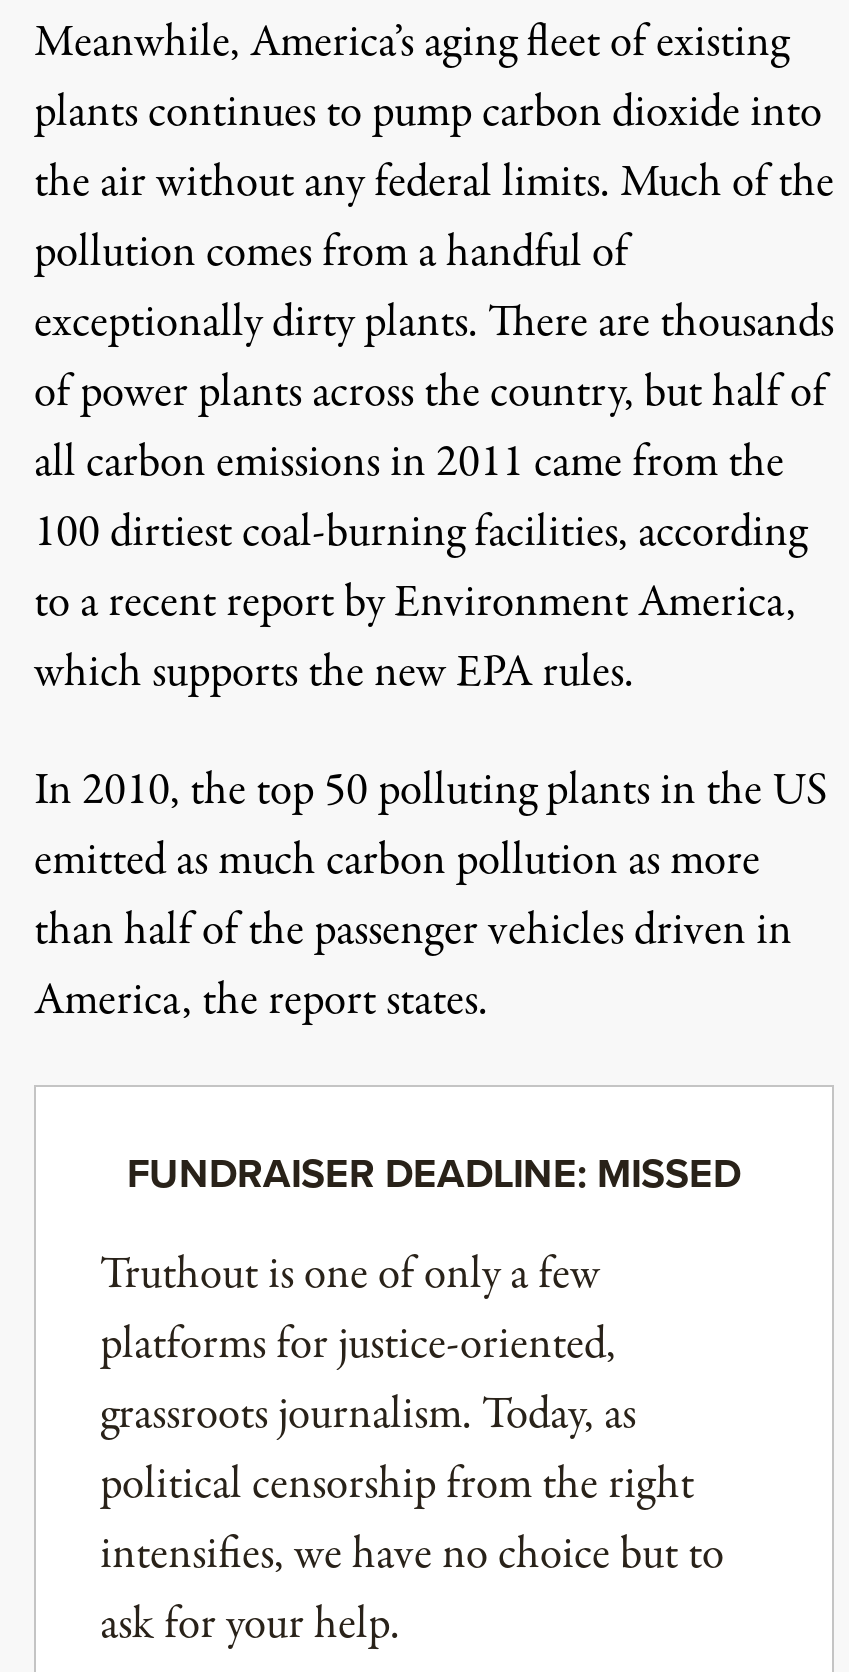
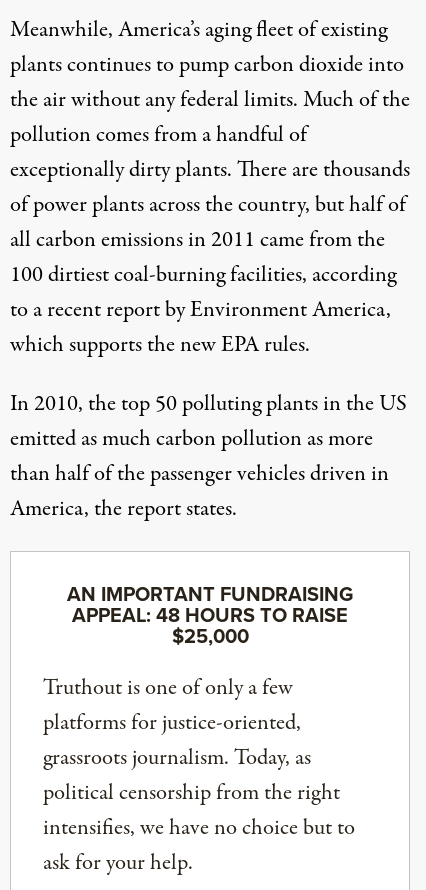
- FUNDRAISER DEADLINE: MISSED
+ AN IMPORTANT FUNDRAISING
+ APPEAL: 48 HOURS TO RAISE
+ $25,000
